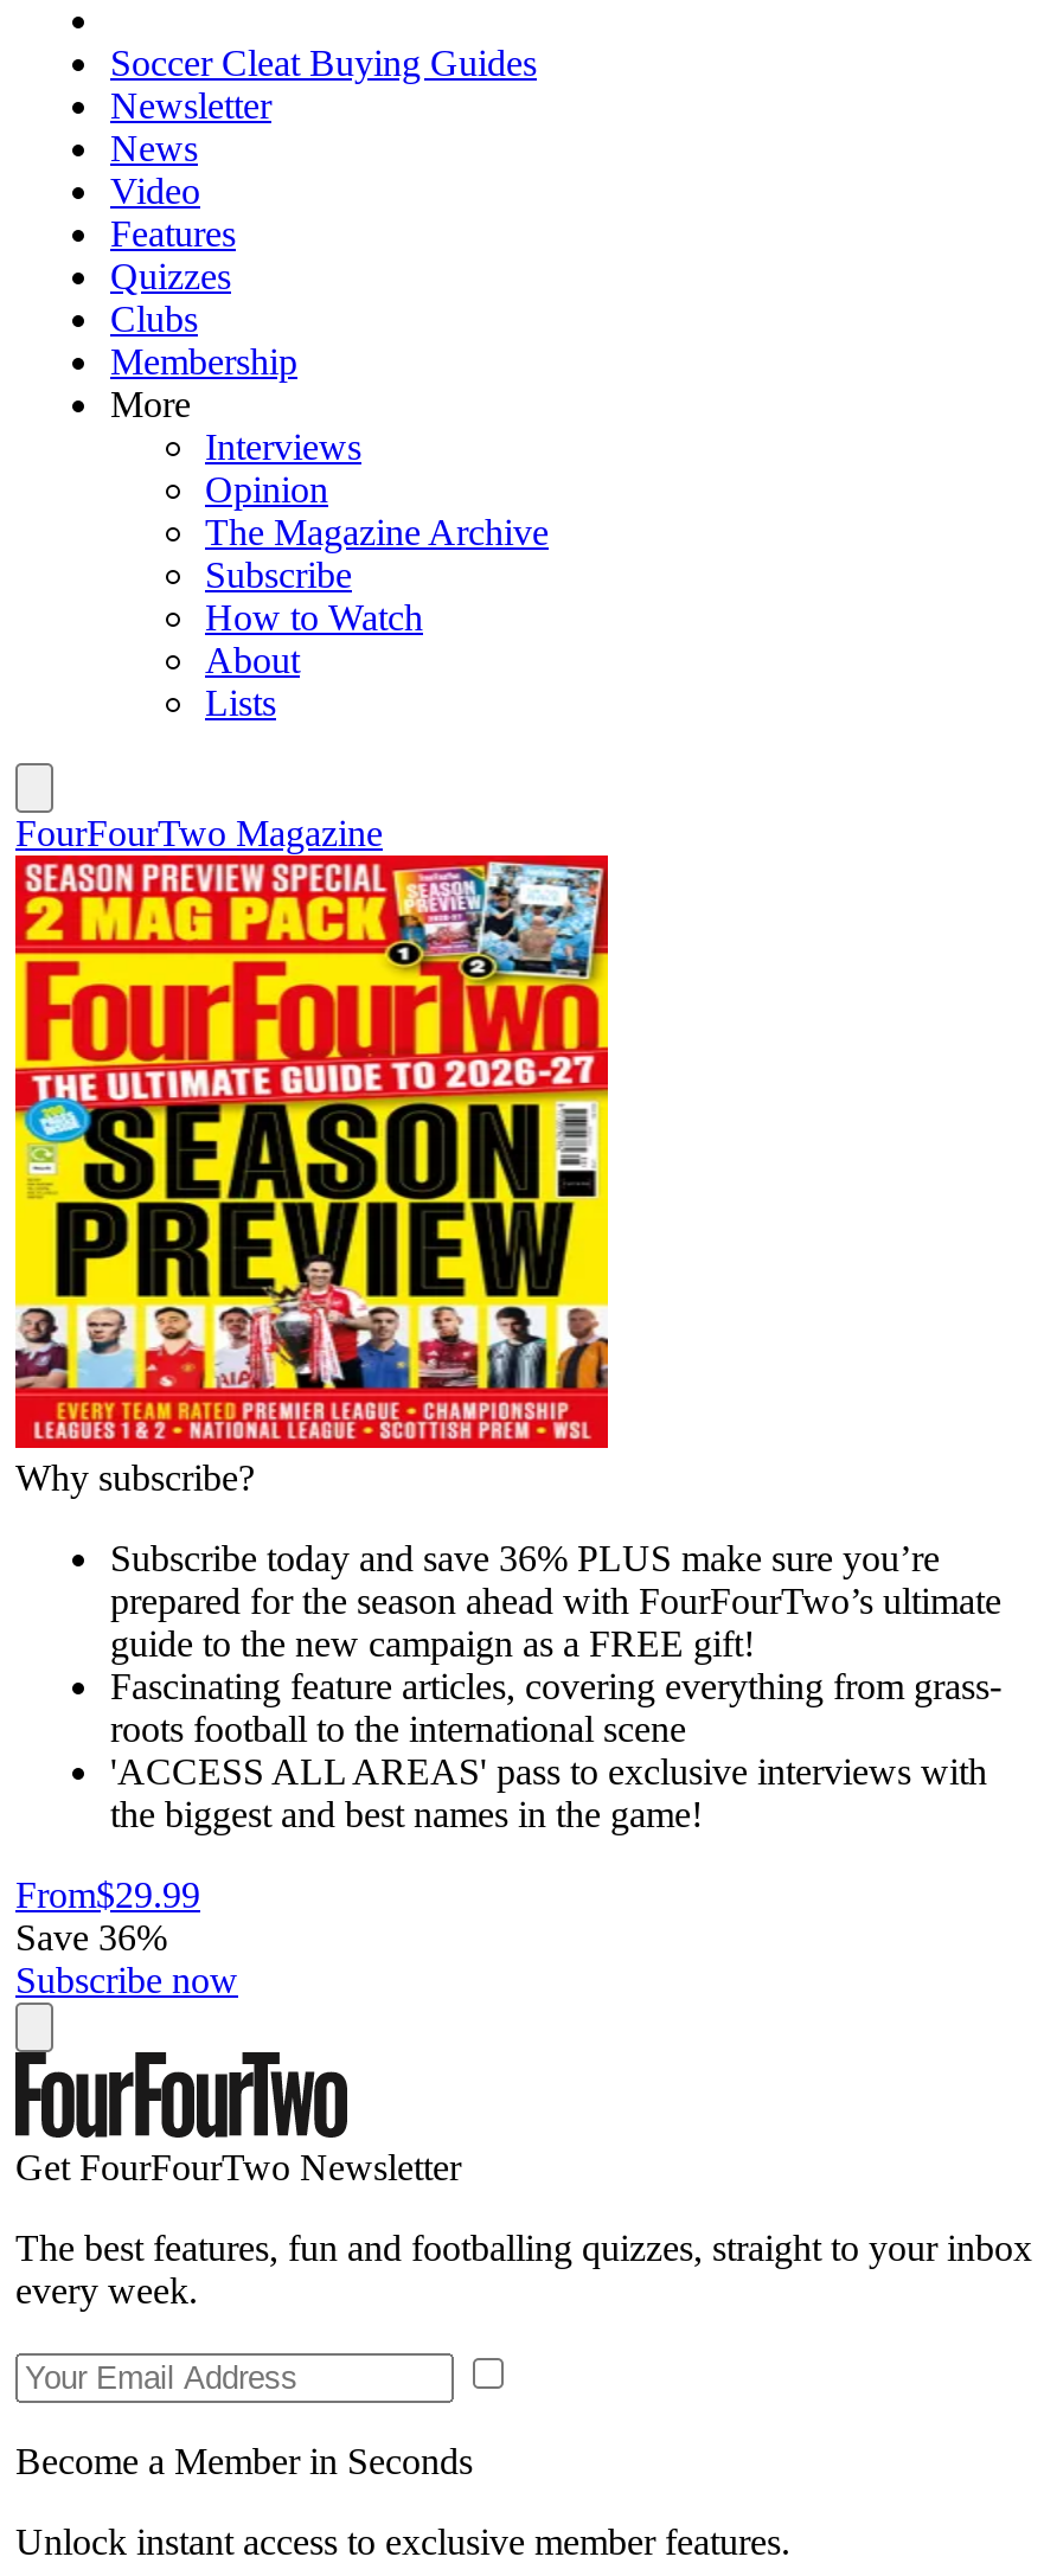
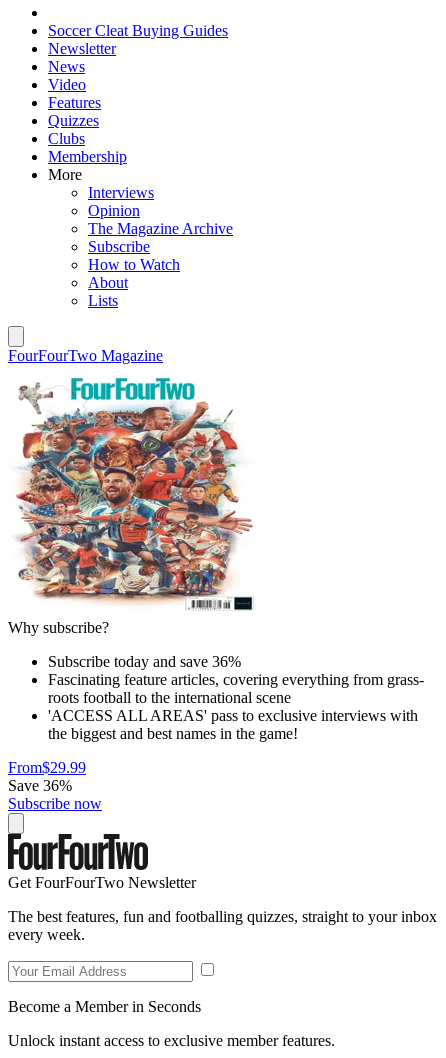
- [image]
- Subscribe today and save 36% PLUS make sure you’re
- prepared for the season ahead with FourFourTwo’s ultimate
- guide to the new campaign as a FREE gift!
+ [image]
+ Subscribe today and save 36%
